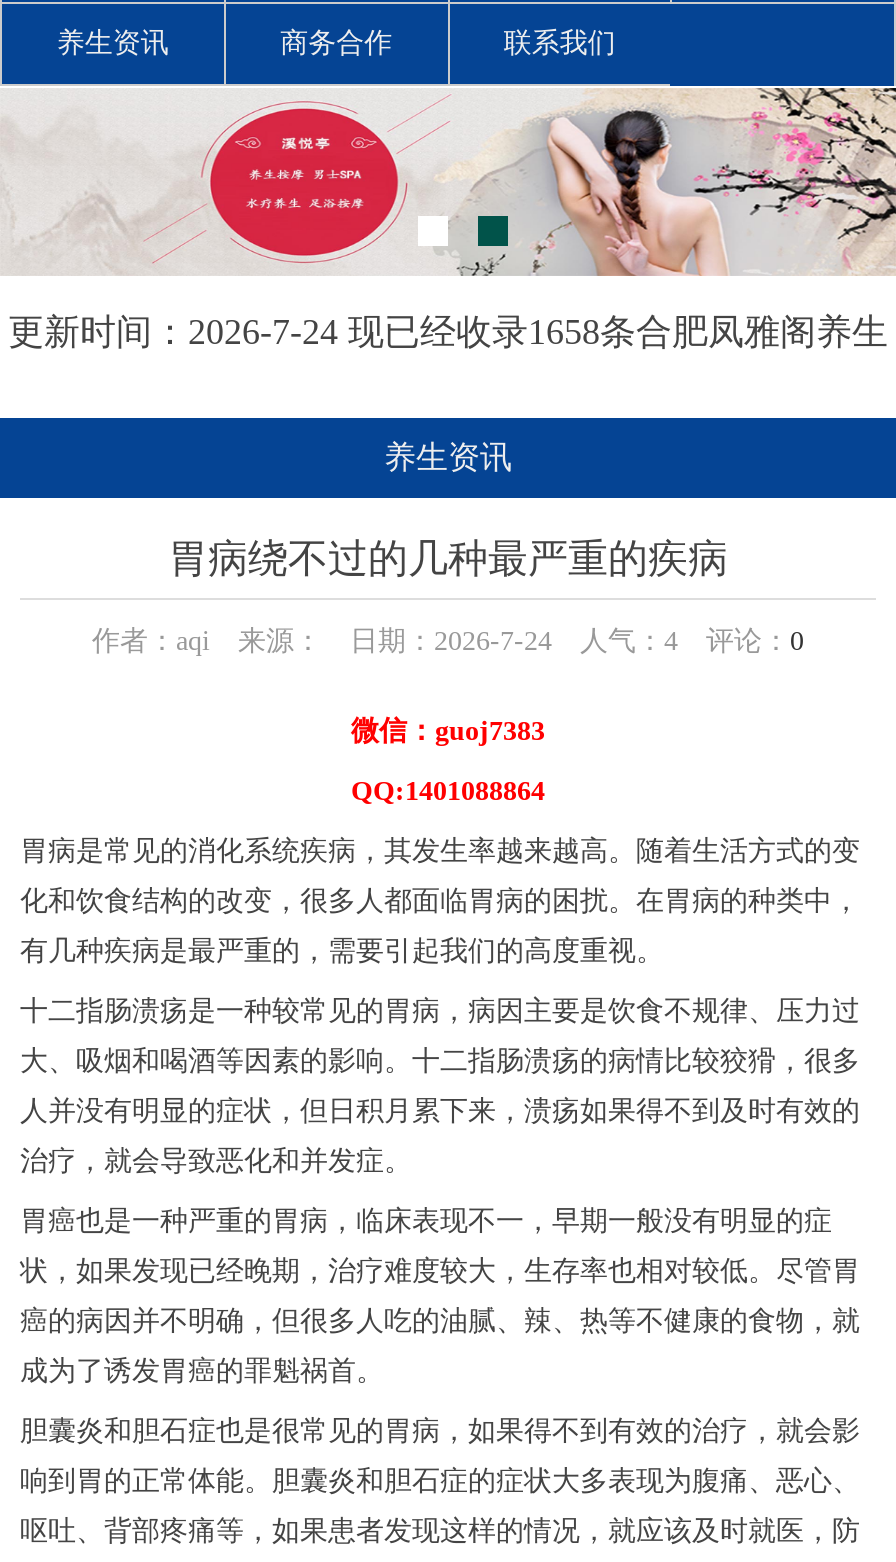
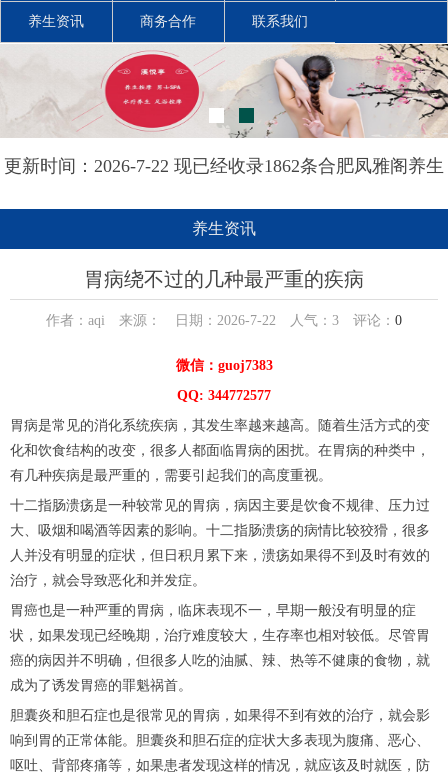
- 更新时间：2026-7-24 现已经收录1658条合肥凤雅阁养生
+ 更新时间：2026-7-22 现已经收录1862条合肥凤雅阁养生

- 作者：aqi 来源： 日期：2026-7-24 人气：4评论：0
+ 作者：aqi 来源： 日期：2026-7-22 人气：3评论：0

- QQ:1401088864
+ QQ: 344772577
